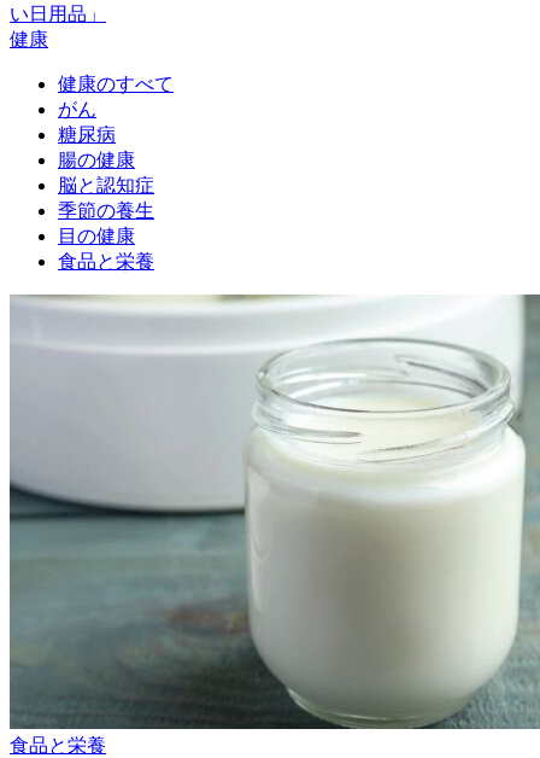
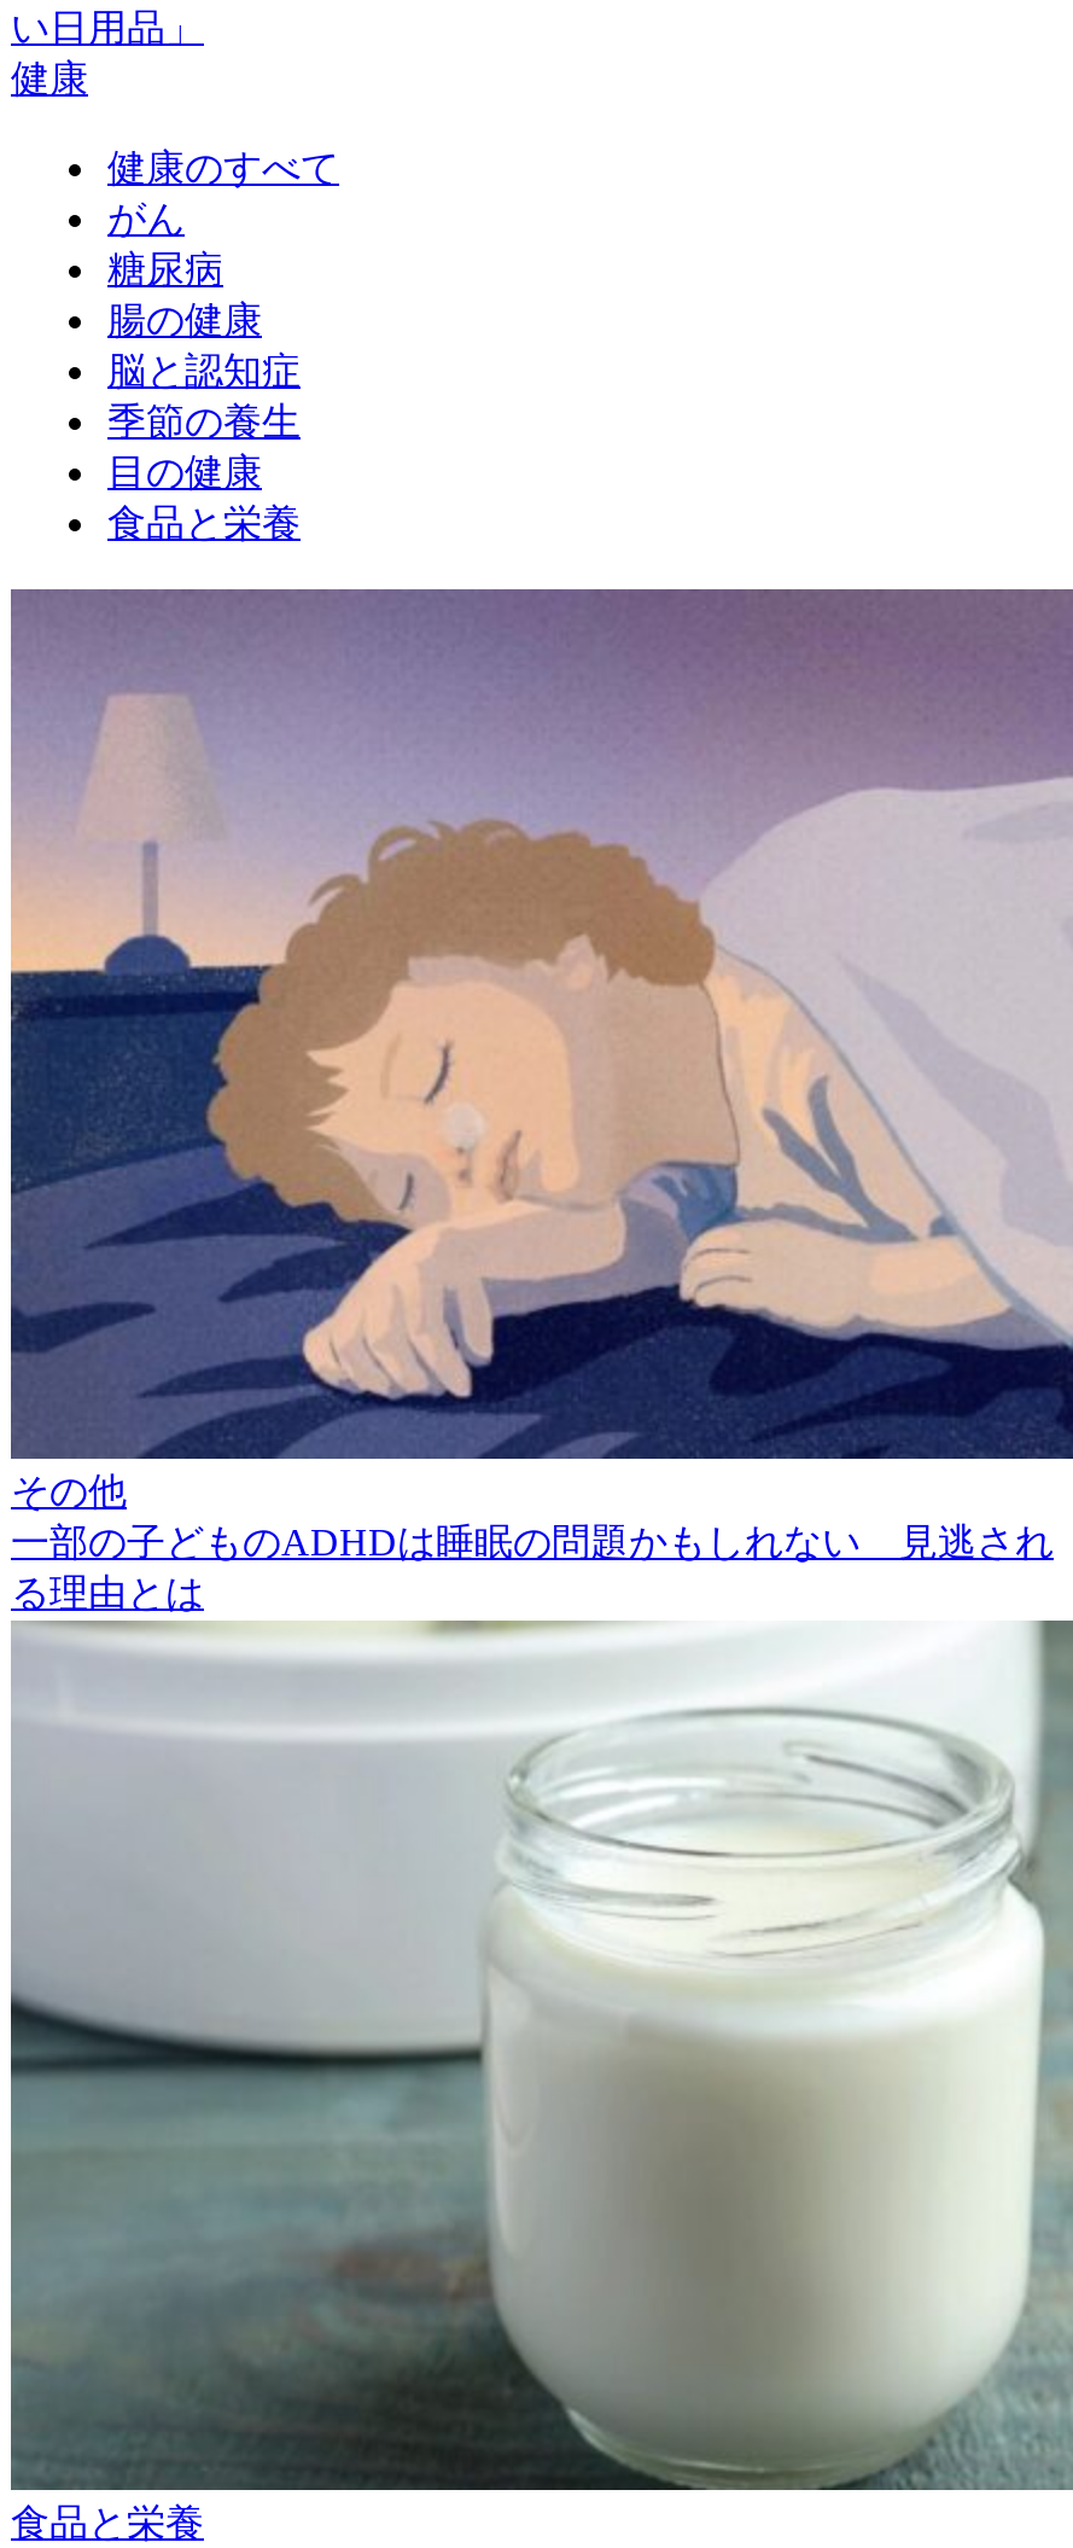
+ [image]
+ その他
+ 一部の子どものADHDは睡眠の問題かもしれない 見逃され
+ る理由とは
